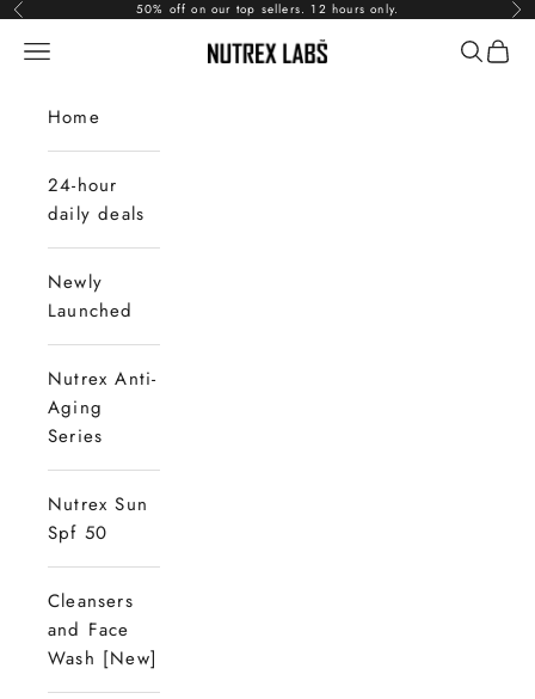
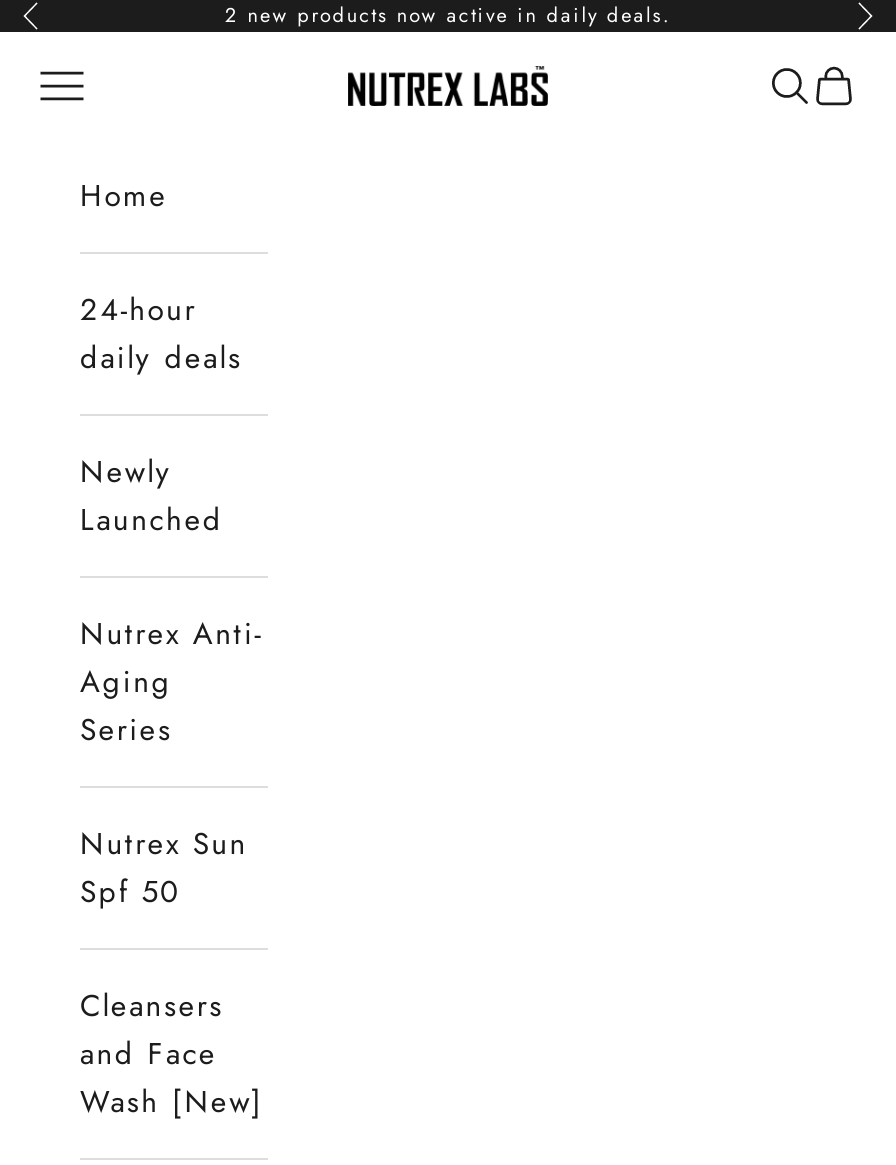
- 50% off on our top sellers. 12 hours only.
+ 2 new products now active in daily deals.
